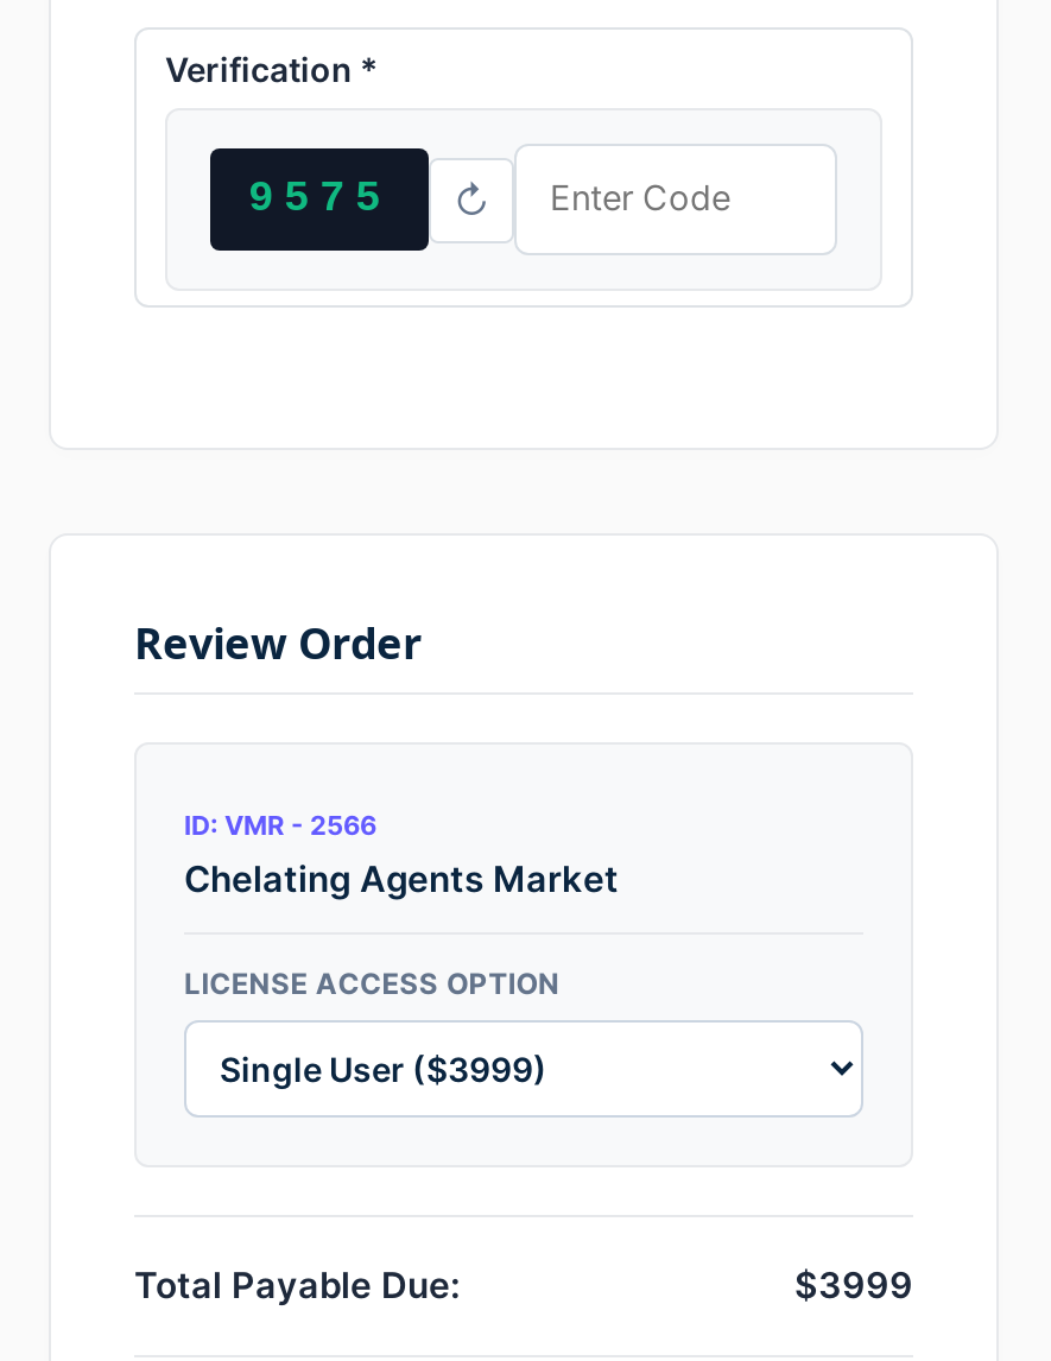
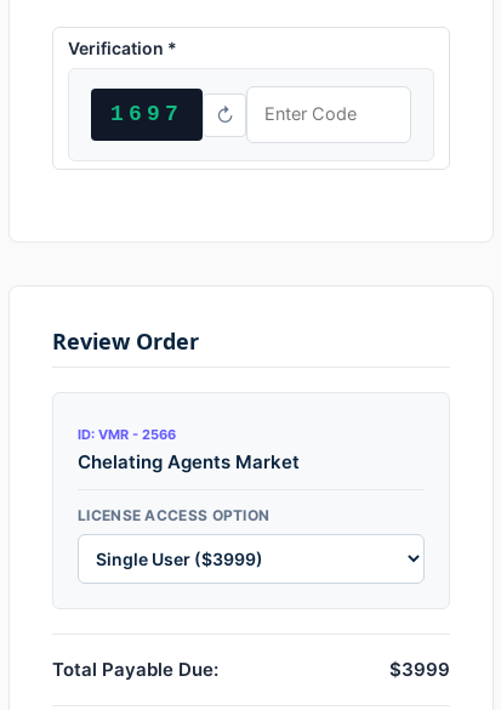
- 9575
+ 1697
